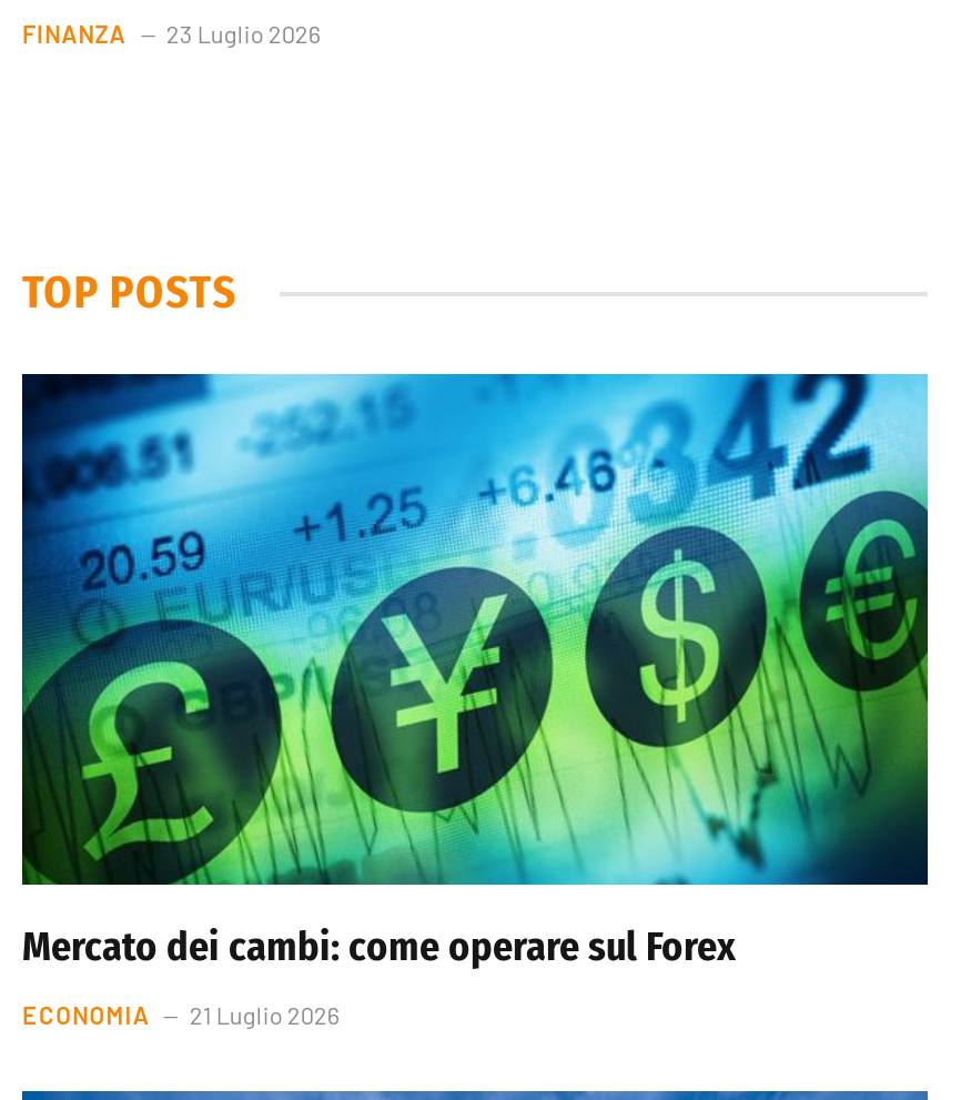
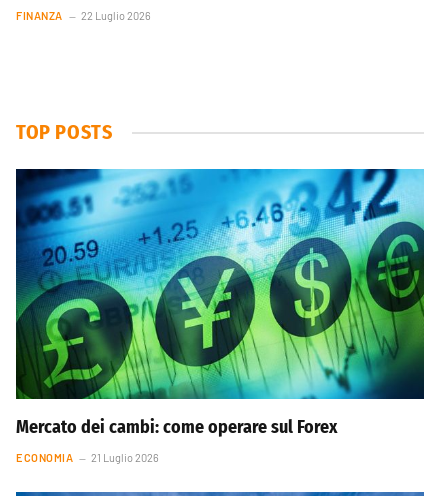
- FINANZA 23 Luglio 2026
+ FINANZA 22 Luglio 2026
